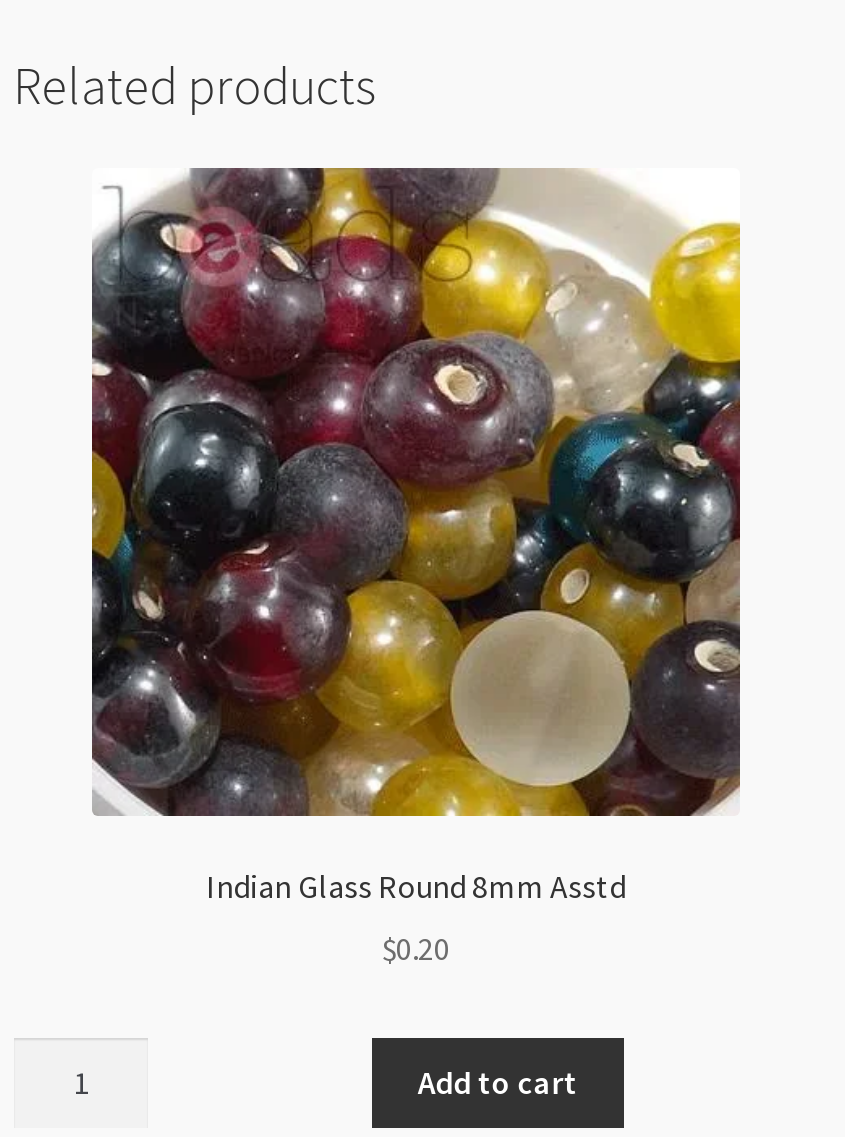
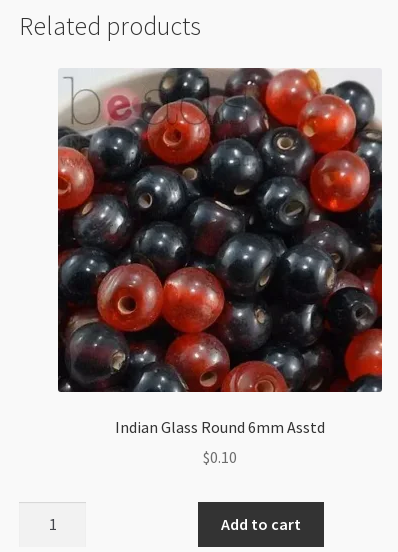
- [image]
- Indian Glass Round 8mm Asstd
+ [image]
+ Indian Glass Round 6mm Asstd

- $0.20
+ $0.10
